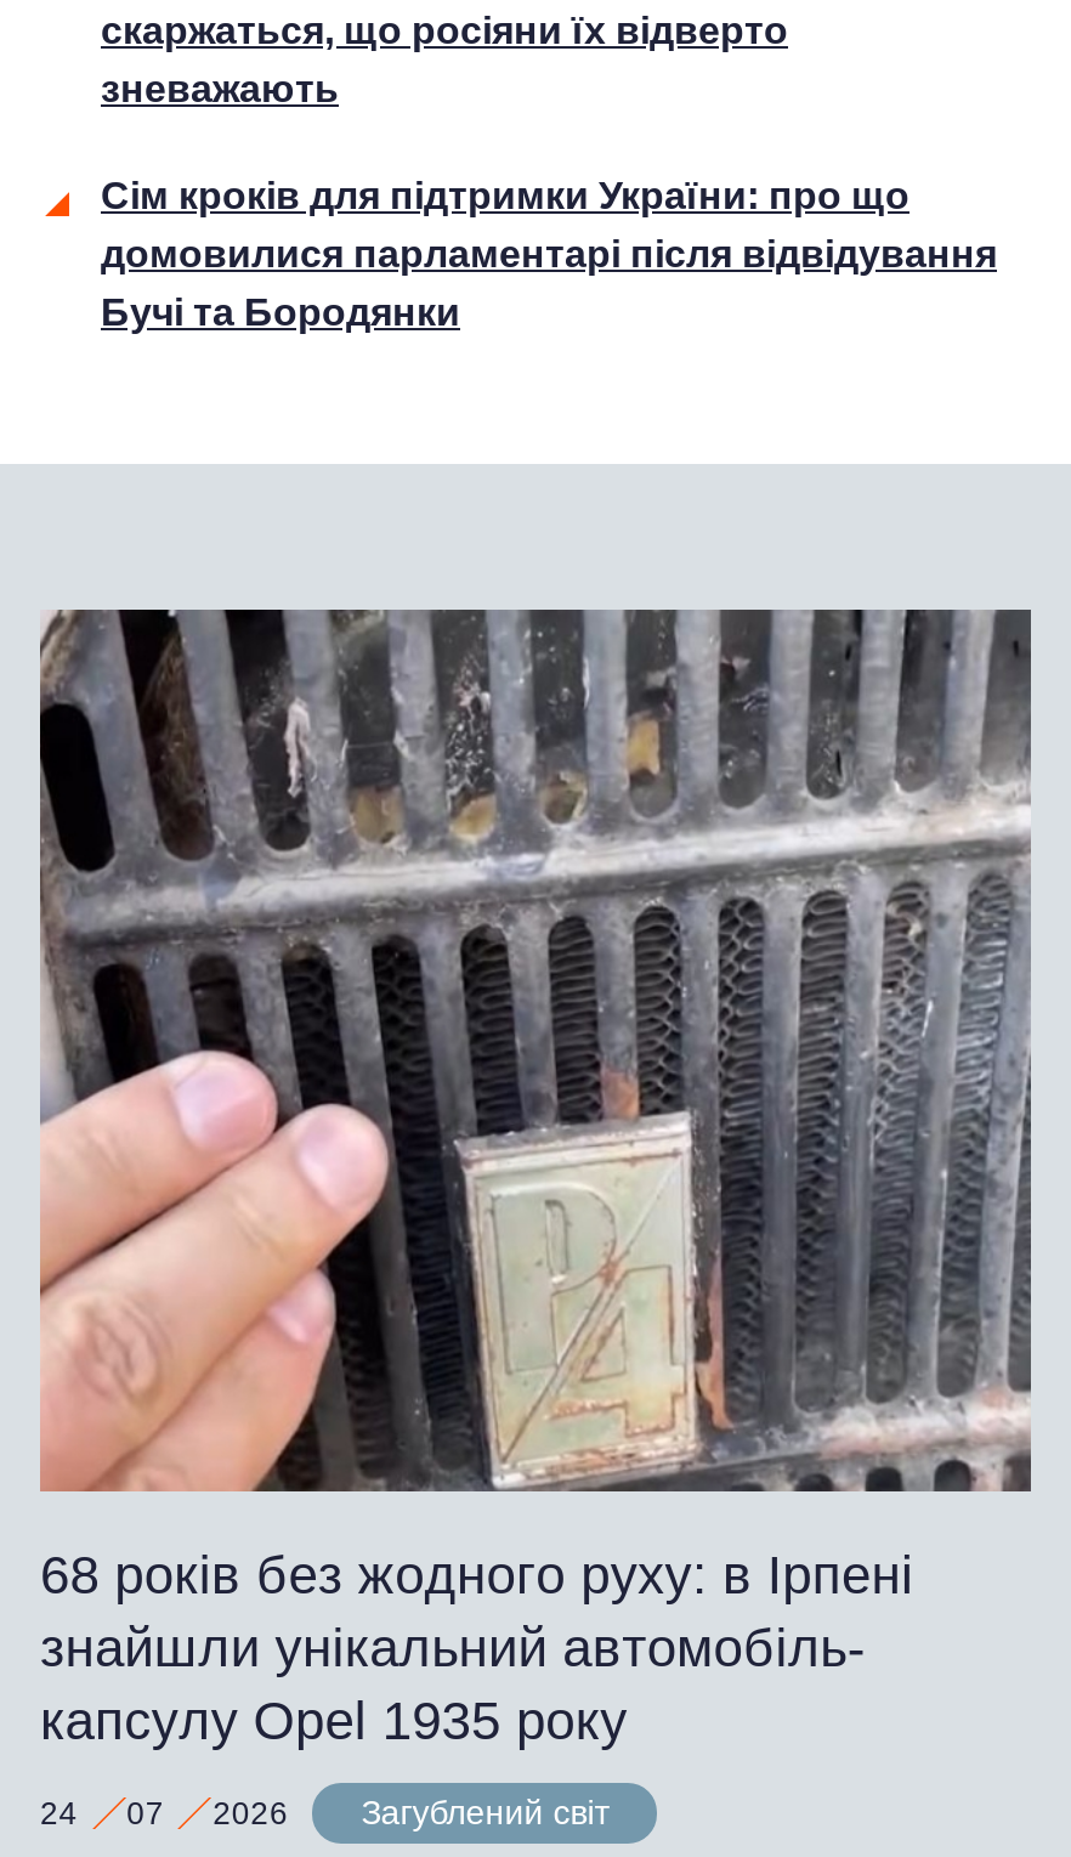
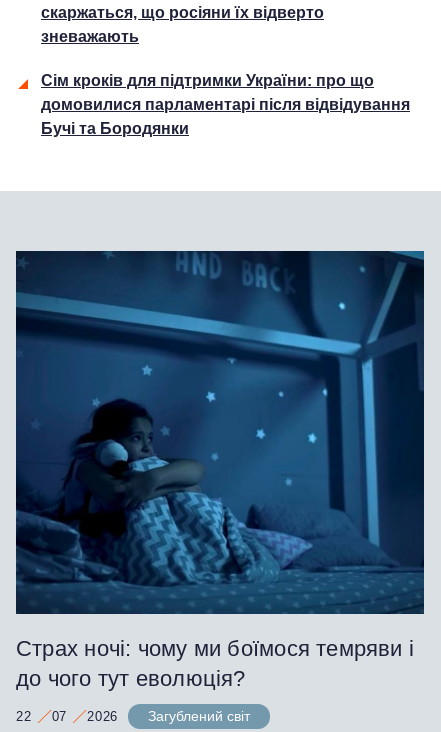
- [image]
- 68 років без жодного руху: в Ірпені
- знайшли унікальний автомобіль-
- капсулу Opel 1935 року
+ [image]
+ Страх ночі: чому ми боїмося темряви і
+ до чого тут еволюція?

- 24 07 2026 Загублений світ
+ 22 07 2026 Загублений світ
